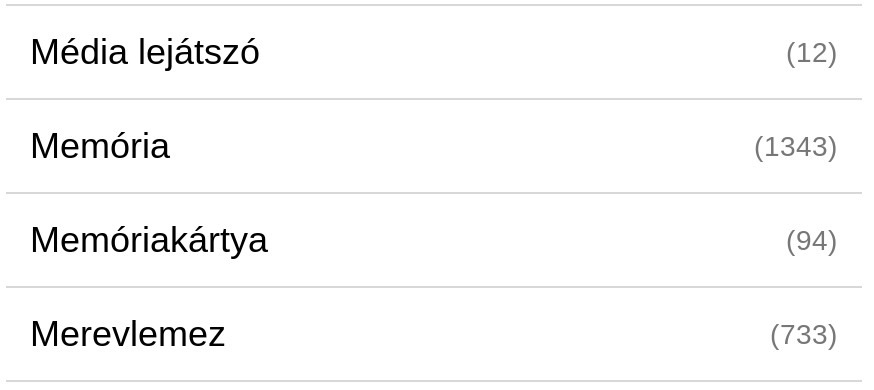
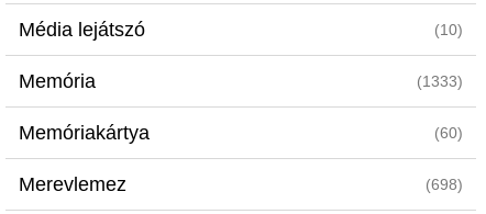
- (12)
+ (10)

- (1343)
+ (1333)

- (94)
+ (60)

- (733)
+ (698)
